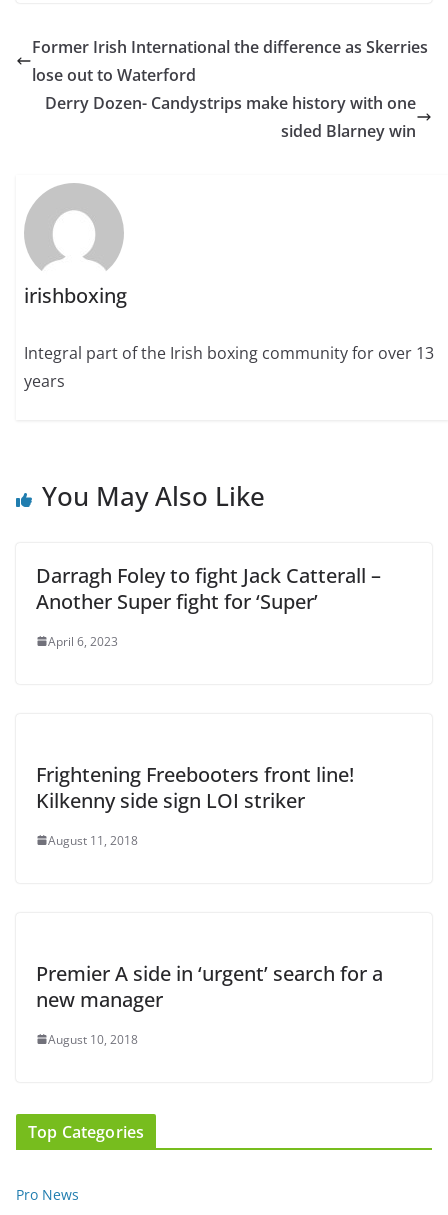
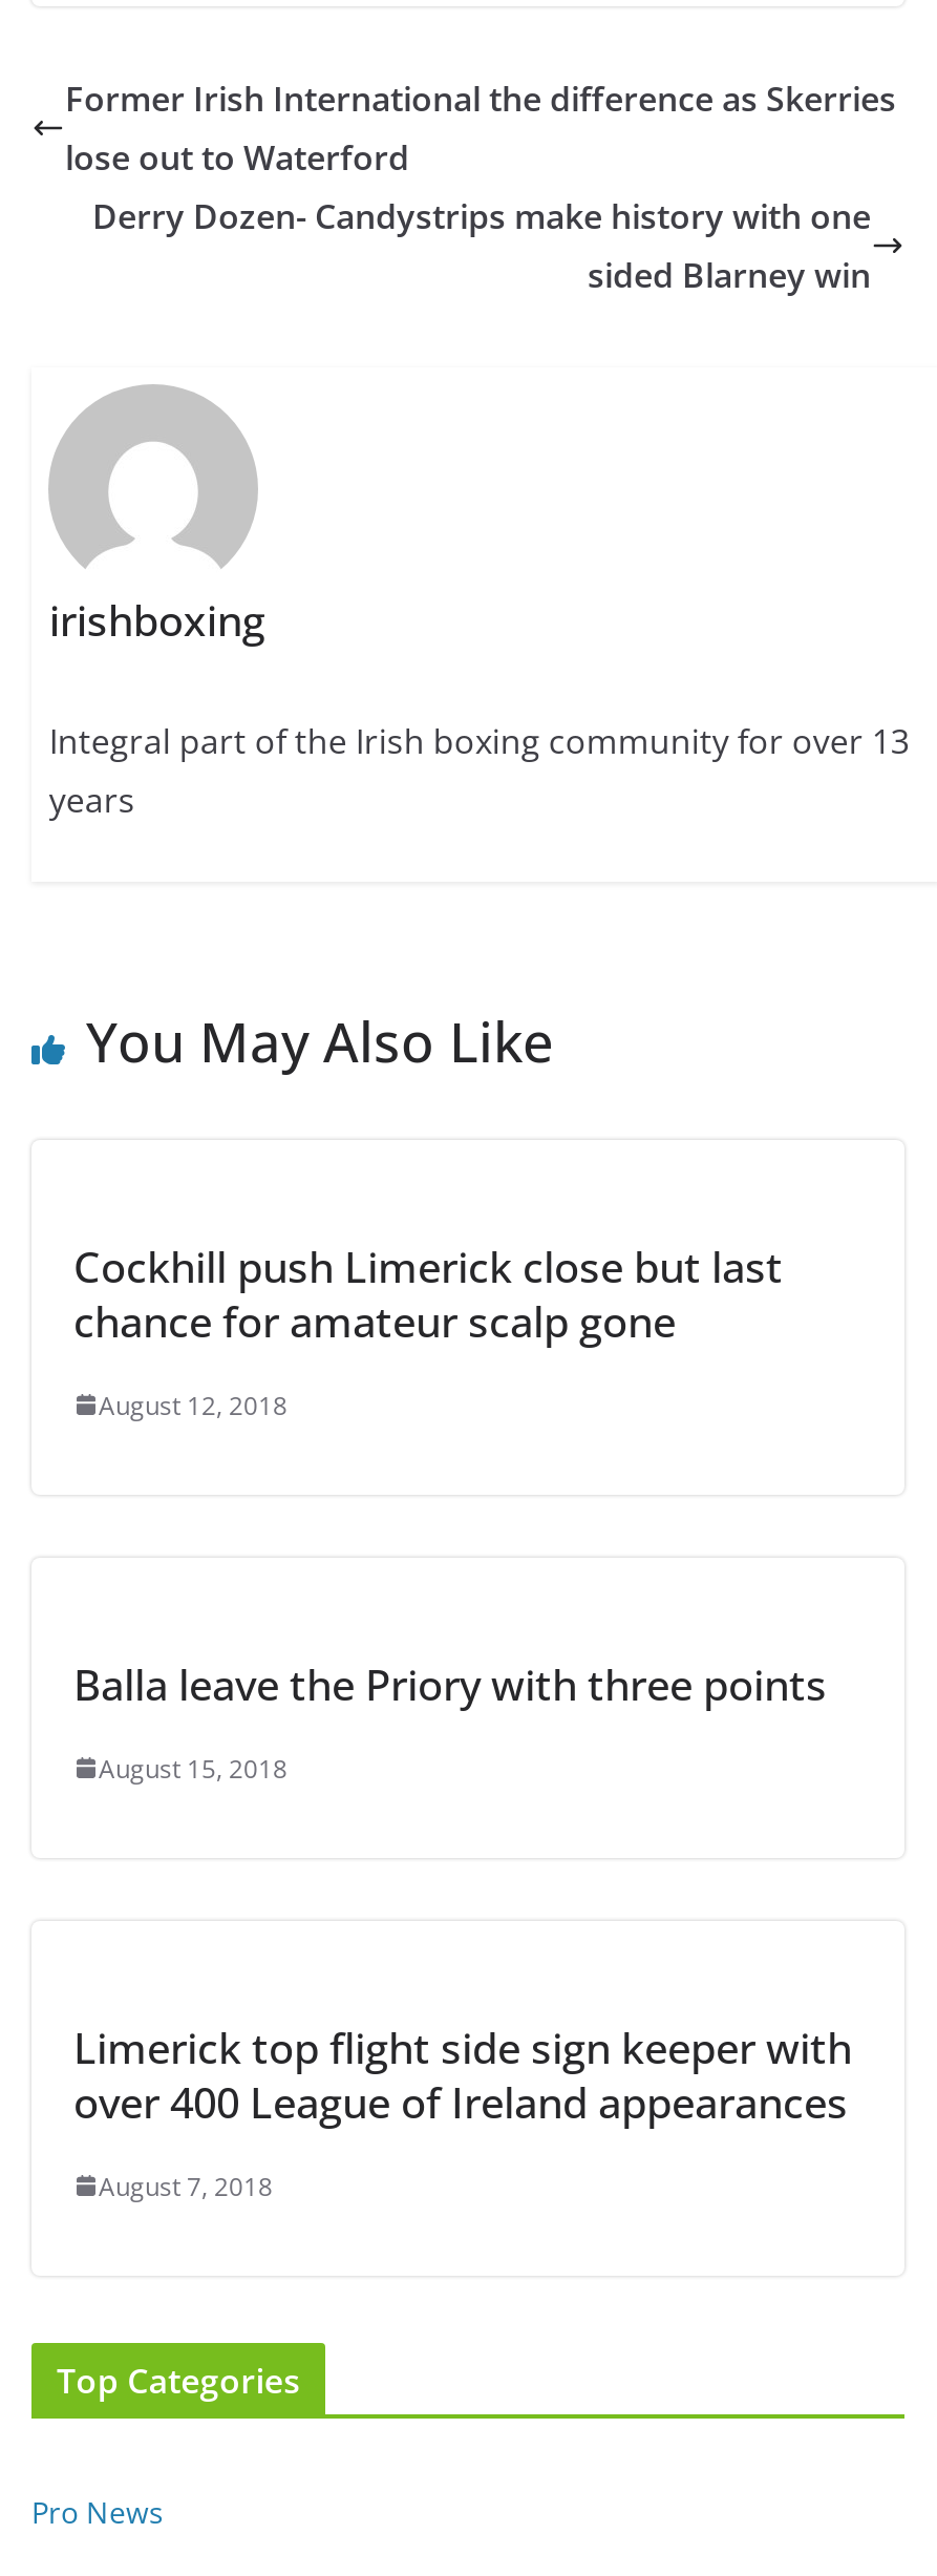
- Darragh Foley to fight Jack Catterall –
- Another Super fight for ‘Super’
+ Cockhill push Limerick close but last
+ chance for amateur scalp gone

- April 6, 2023
+ August 12, 2018

- Frightening Freebooters front line!
- Kilkenny side sign LOI striker
+ Balla leave the Priory with three points

- August 11, 2018
+ August 15, 2018

- Premier A side in ‘urgent’ search for a
- new manager
+ Limerick top flight side sign keeper with
+ over 400 League of Ireland appearances

- August 10, 2018
+ August 7, 2018
